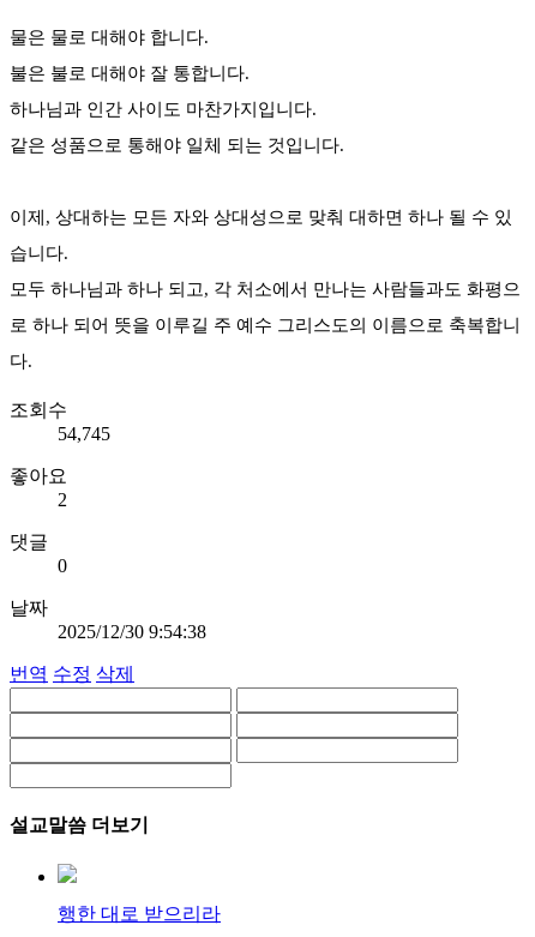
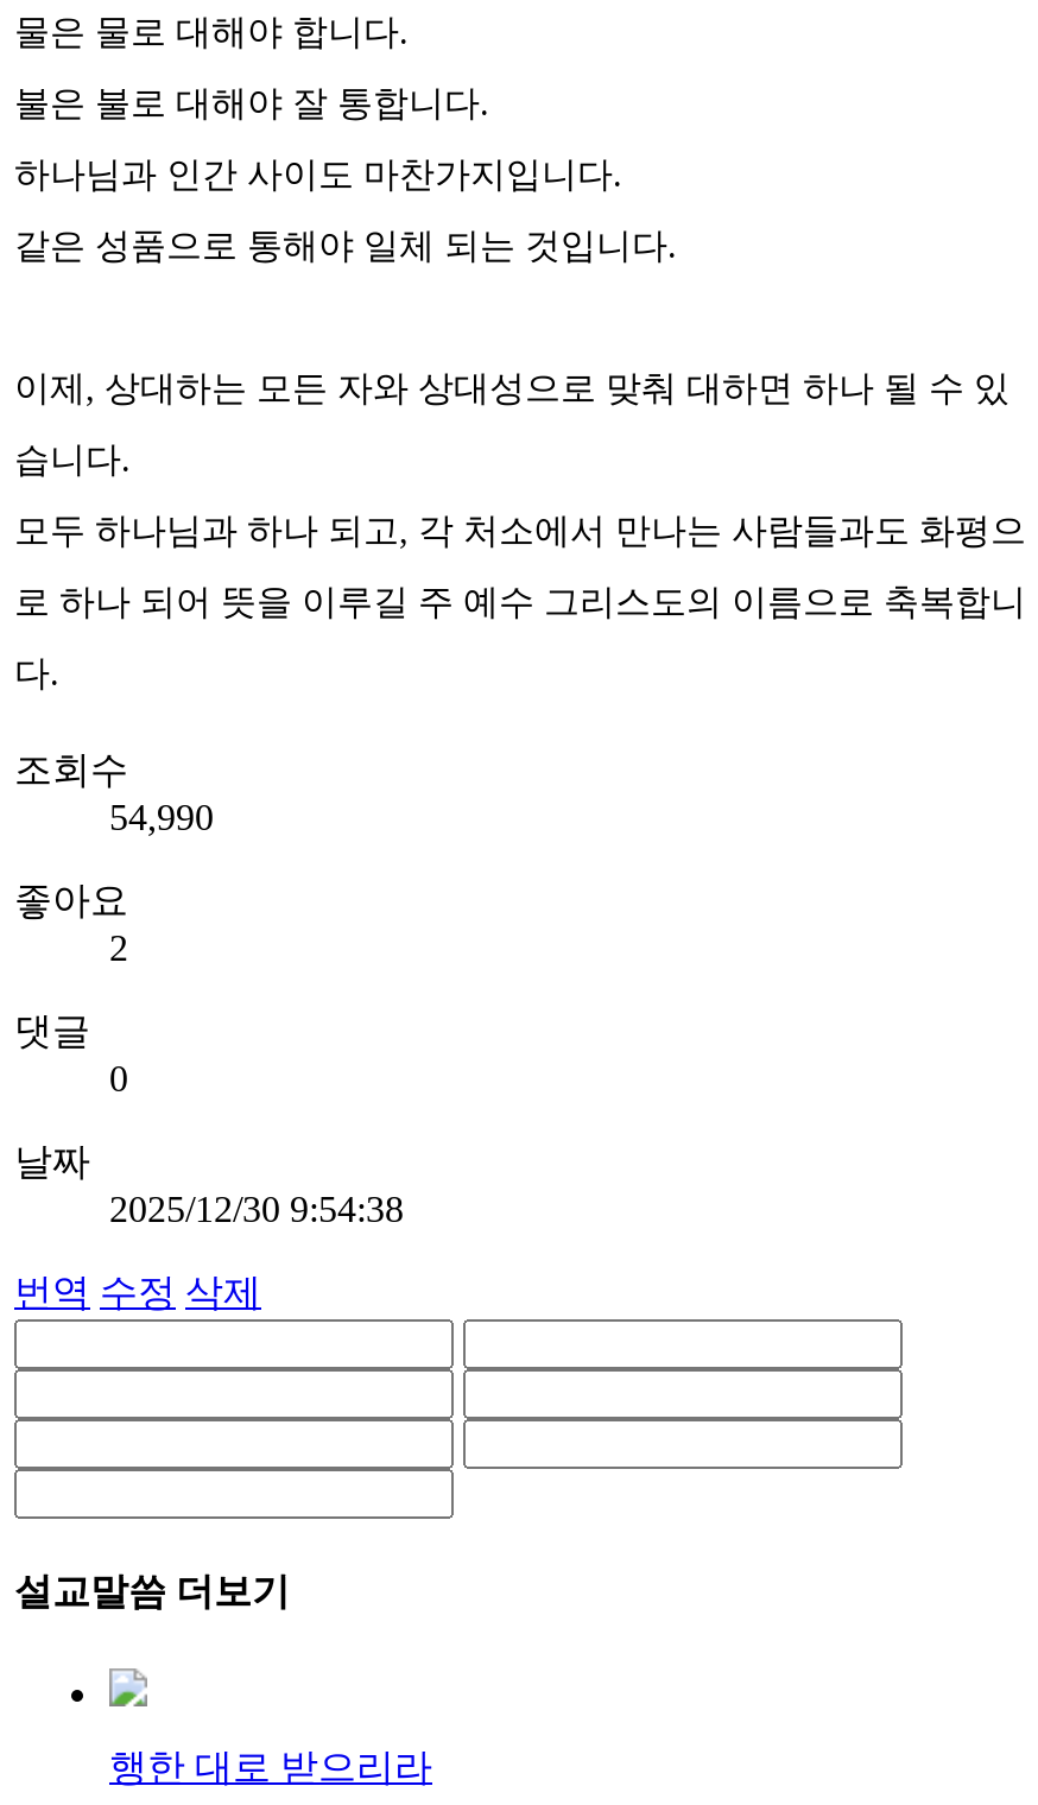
- 54,745
+ 54,990
